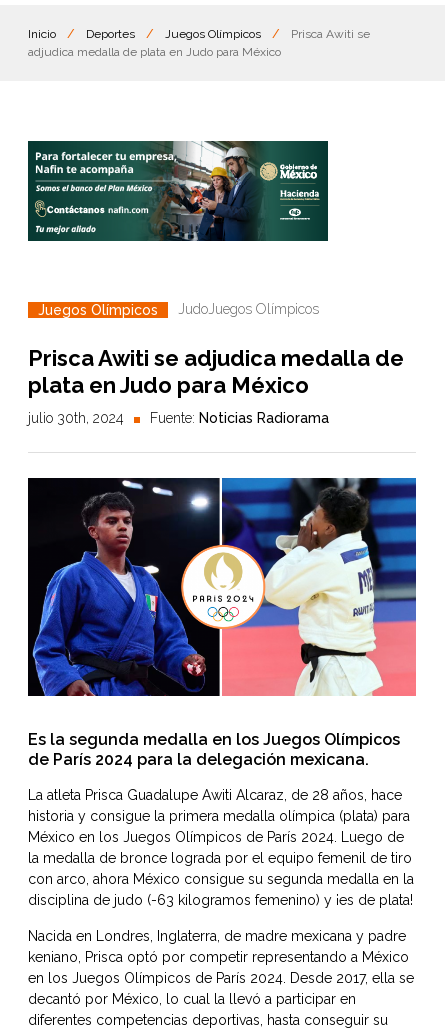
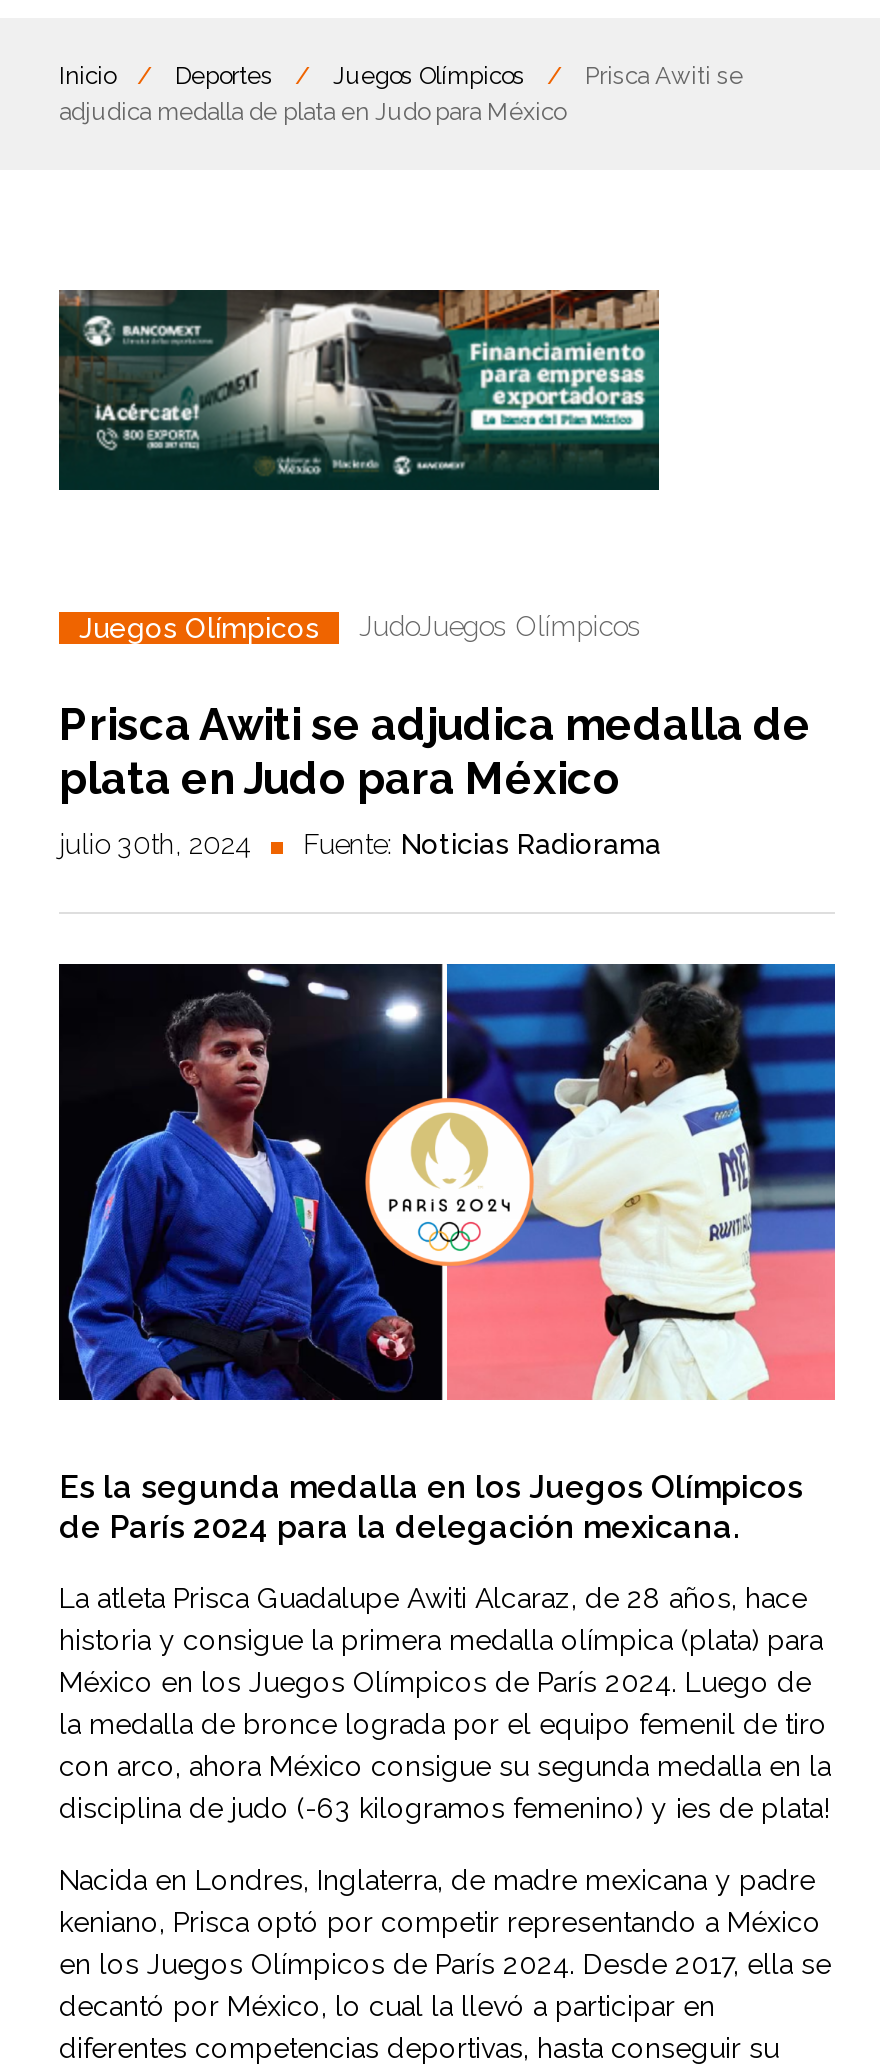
- [image]
+ [image]
